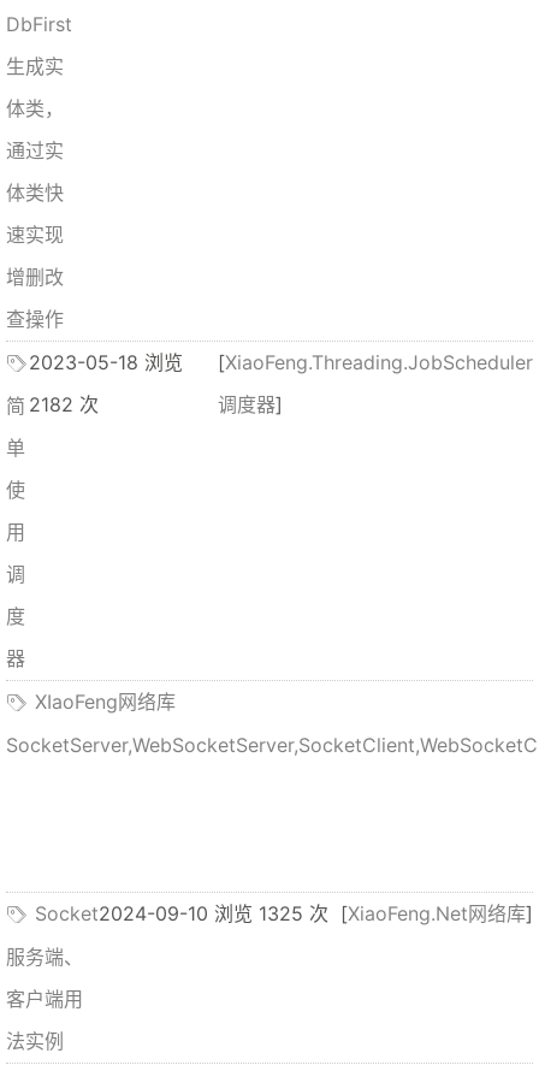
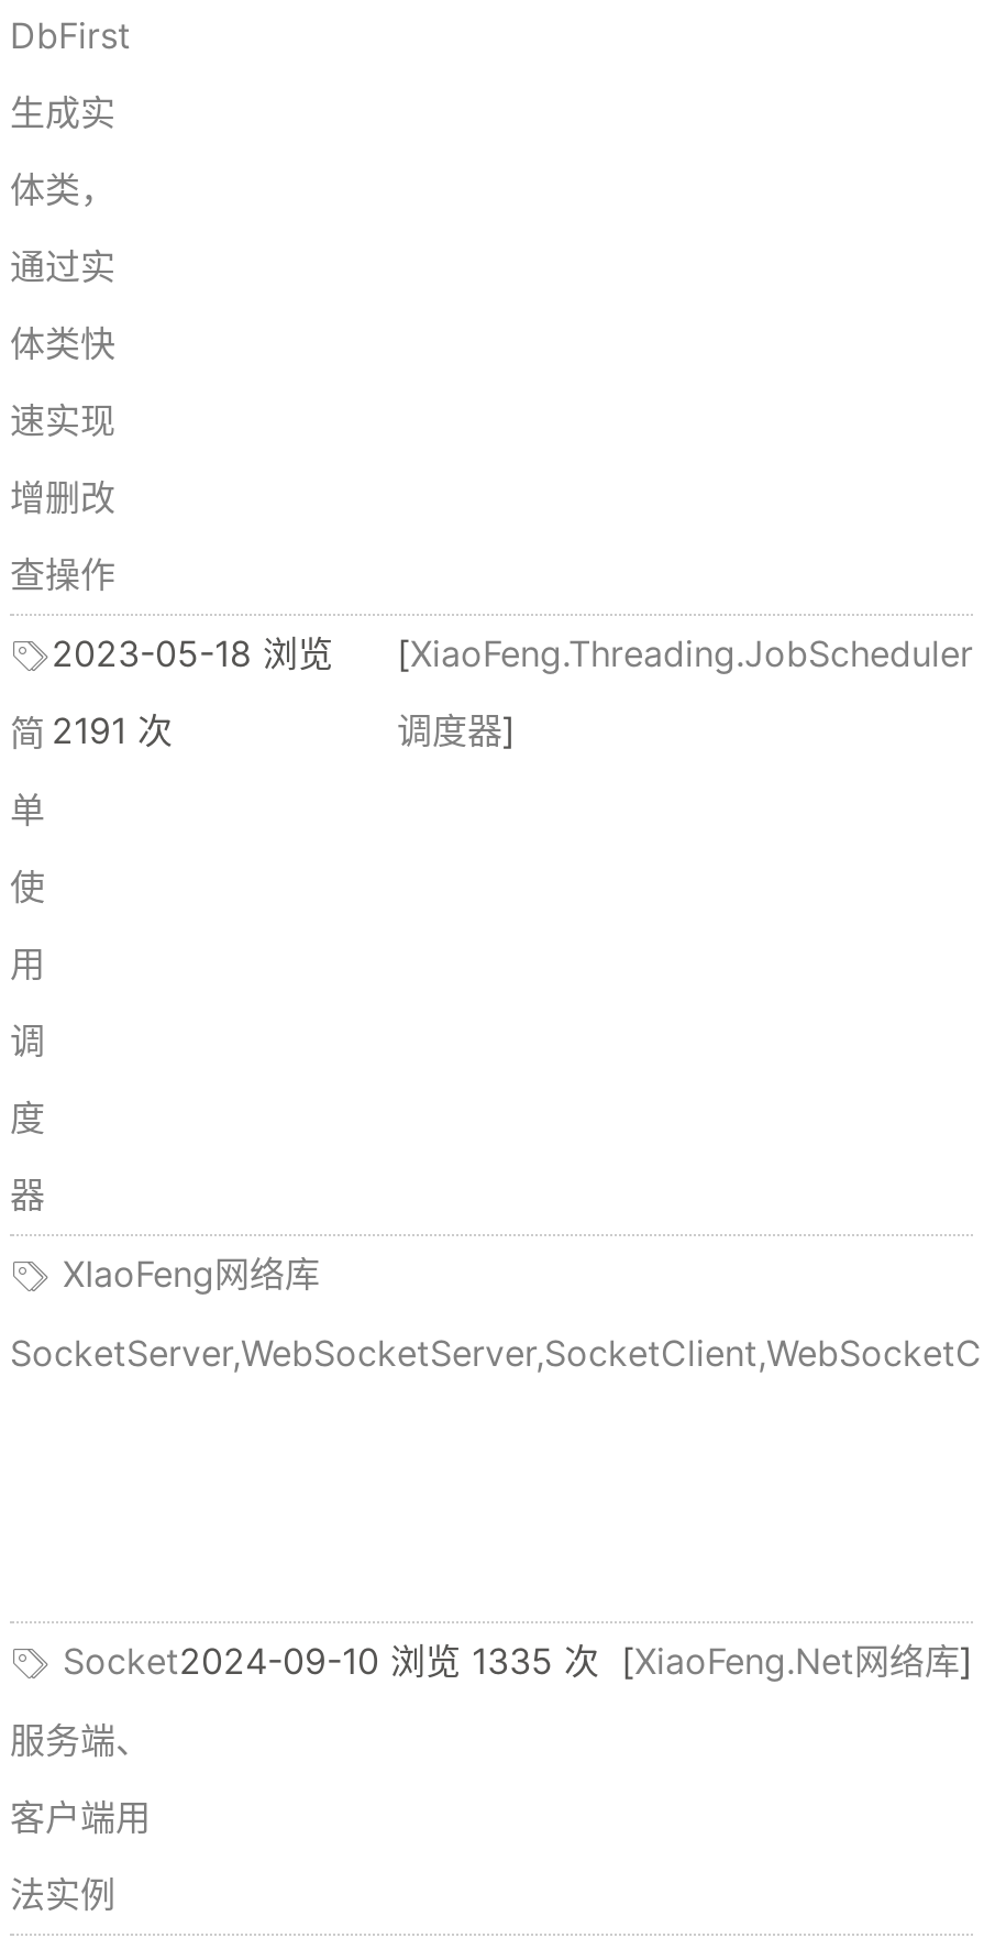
- 简 2182 次
+ 简 2191 次

- 2024-09-10 浏览 1325 次 [XiaoFeng.Net网络库]
+ 2024-09-10 浏览 1335 次 [XiaoFeng.Net网络库]
